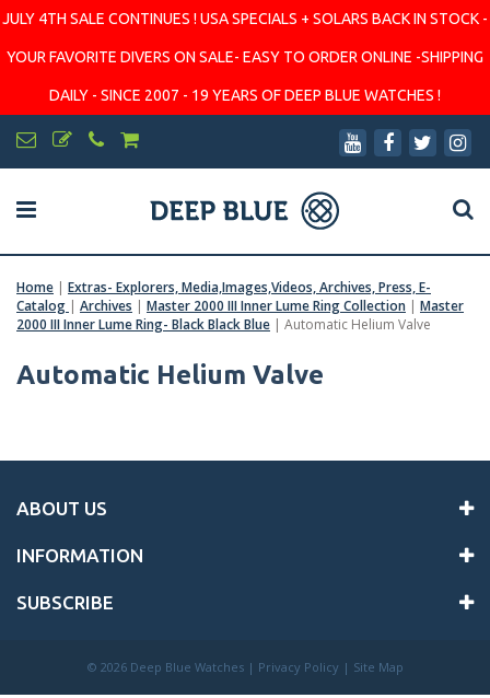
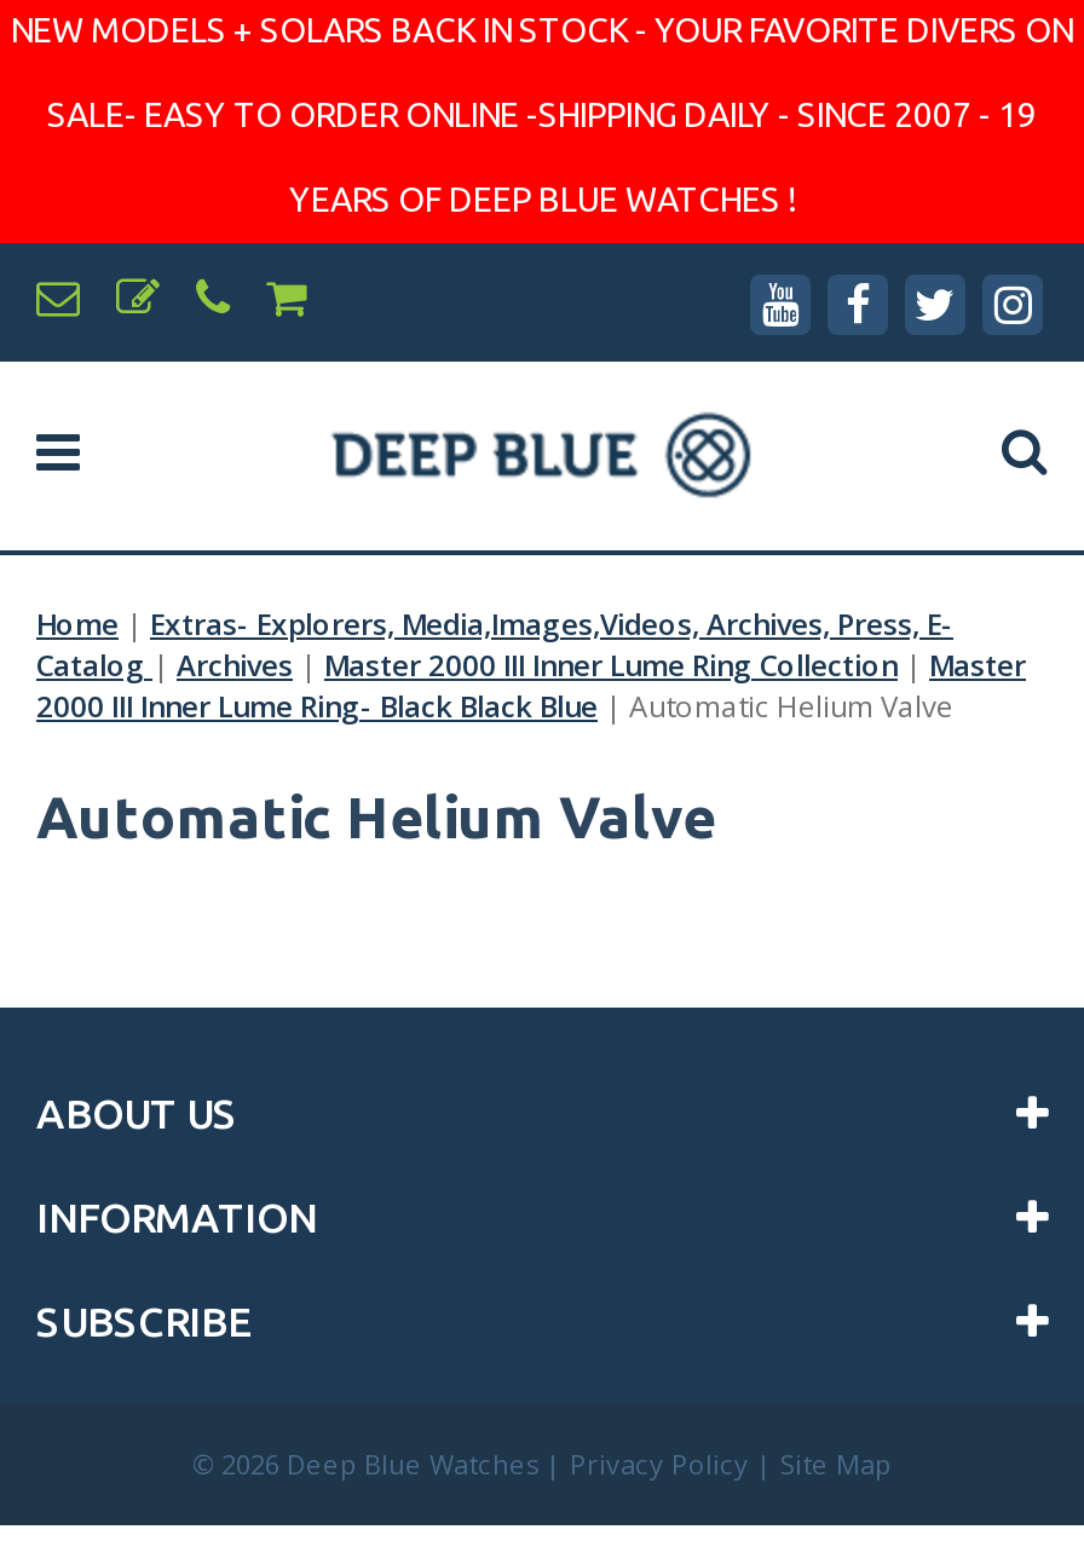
- JULY 4TH SALE CONTINUES ! USA SPECIALS + SOLARS BACK IN STOCK -
+ NEW MODELS + SOLARS BACK IN STOCK - YOUR FAVORITE DIVERS ON

- YOUR FAVORITE DIVERS ON SALE- EASY TO ORDER ONLINE -SHIPPING
+ SALE- EASY TO ORDER ONLINE -SHIPPING DAILY - SINCE 2007 - 19

- DAILY - SINCE 2007 - 19 YEARS OF DEEP BLUE WATCHES !
+ YEARS OF DEEP BLUE WATCHES !
